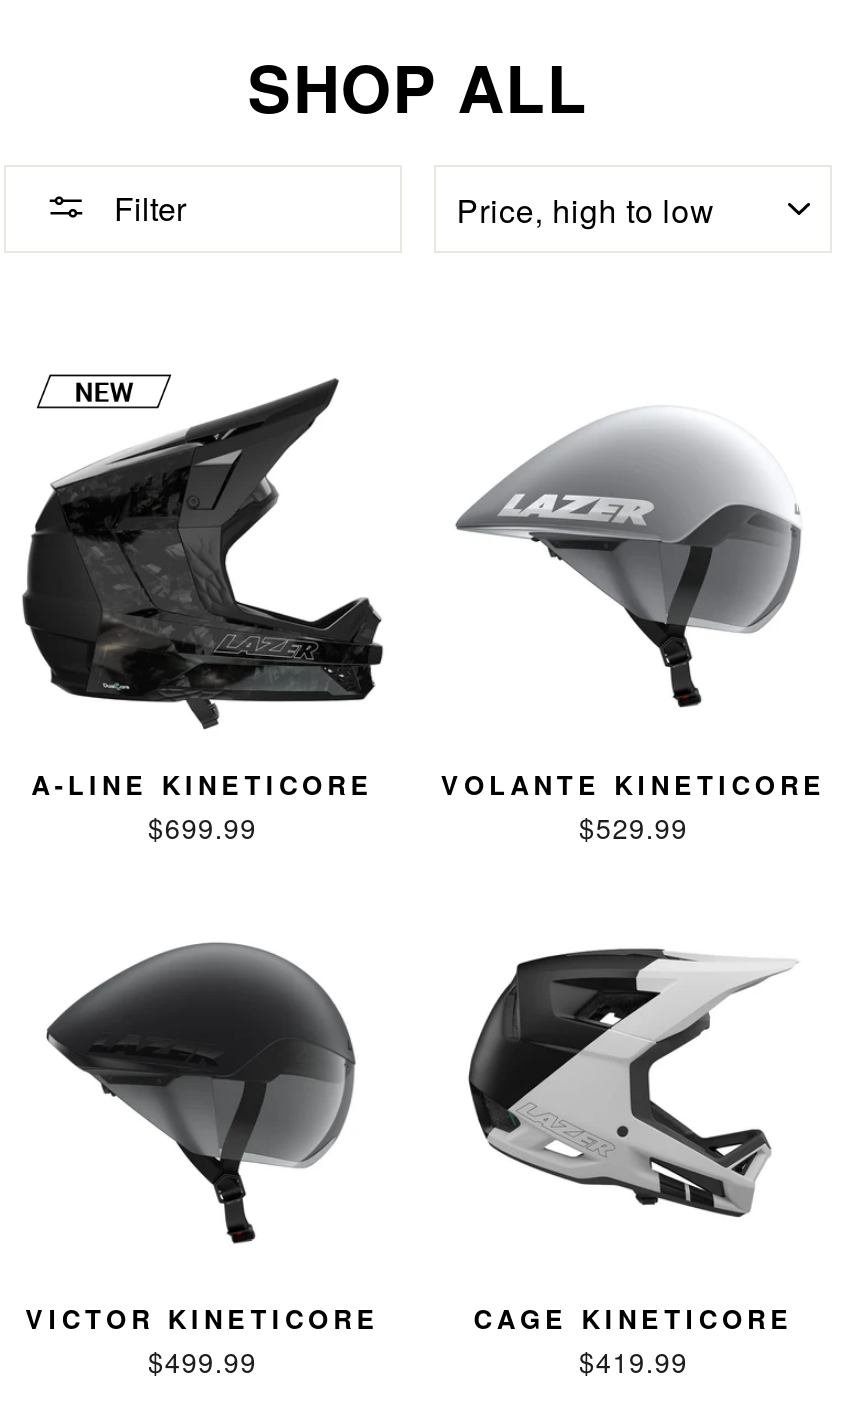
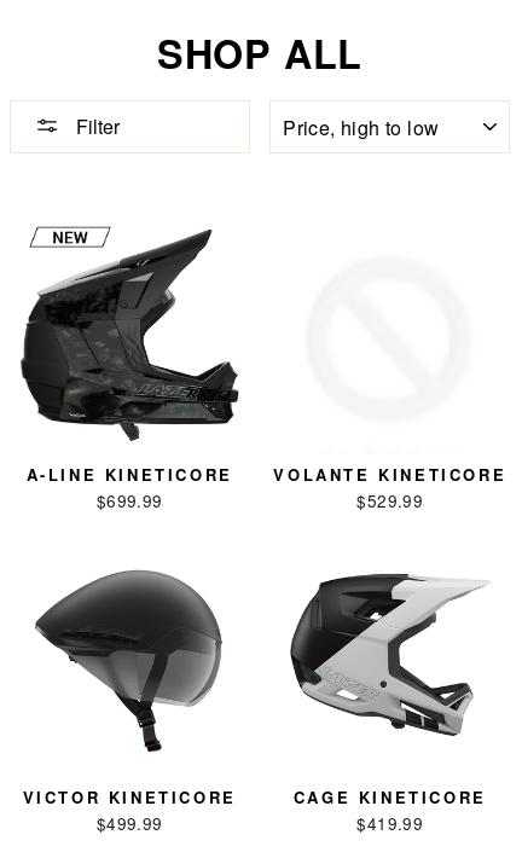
- [image]
